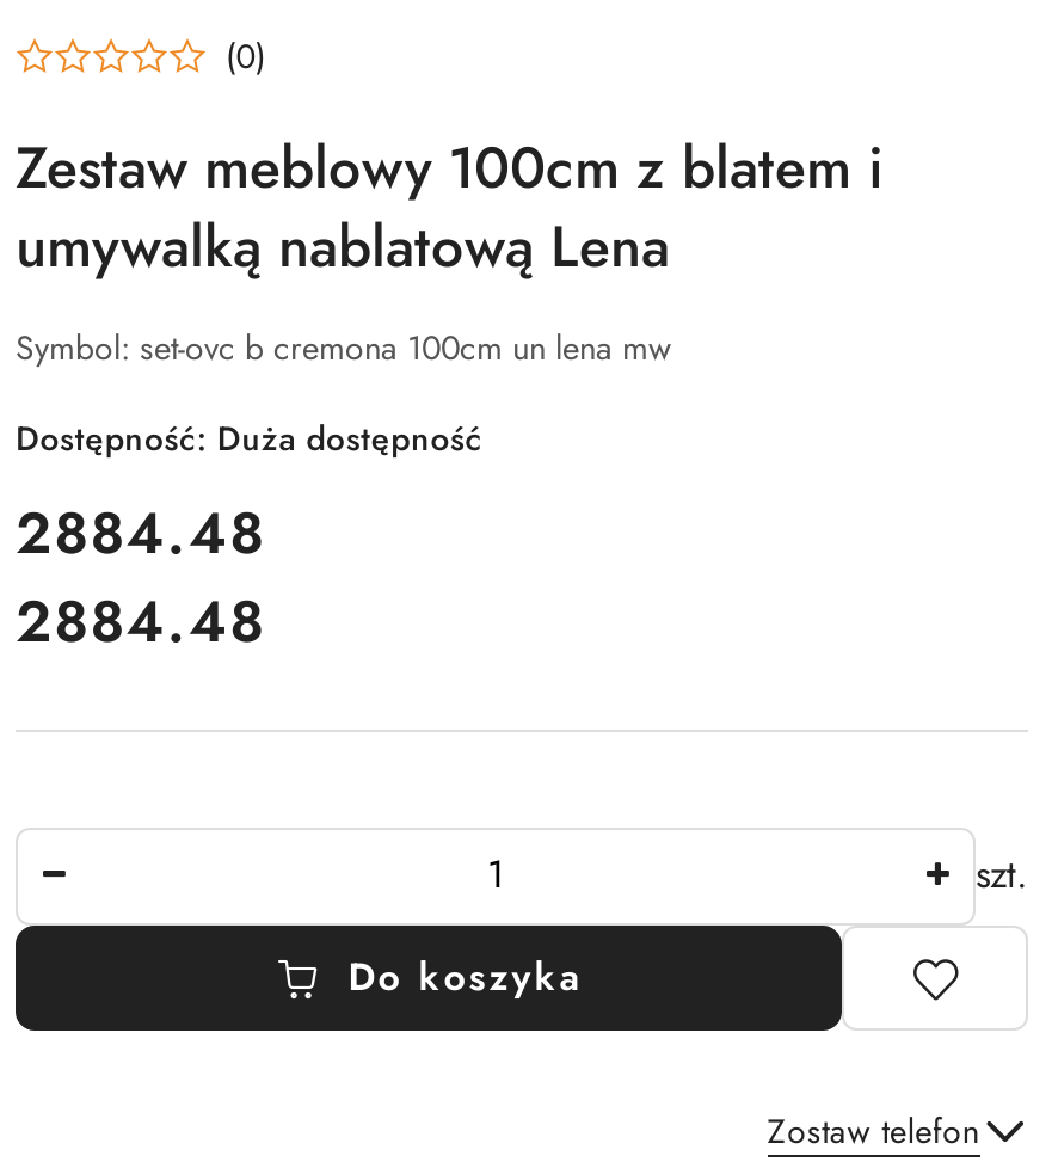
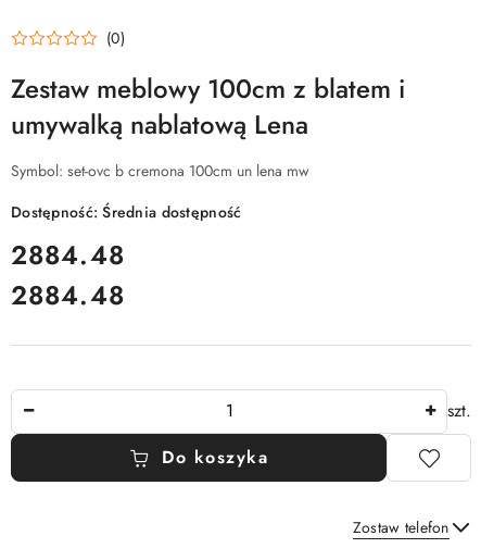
- Dostępność: Duża dostępność
+ Dostępność: Średnia dostępność
